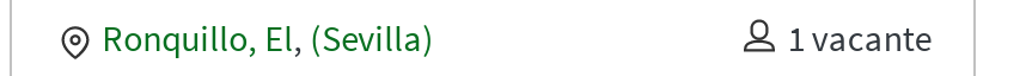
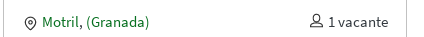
- Ronquillo, El, (Sevilla)
+ Motril, (Granada)
